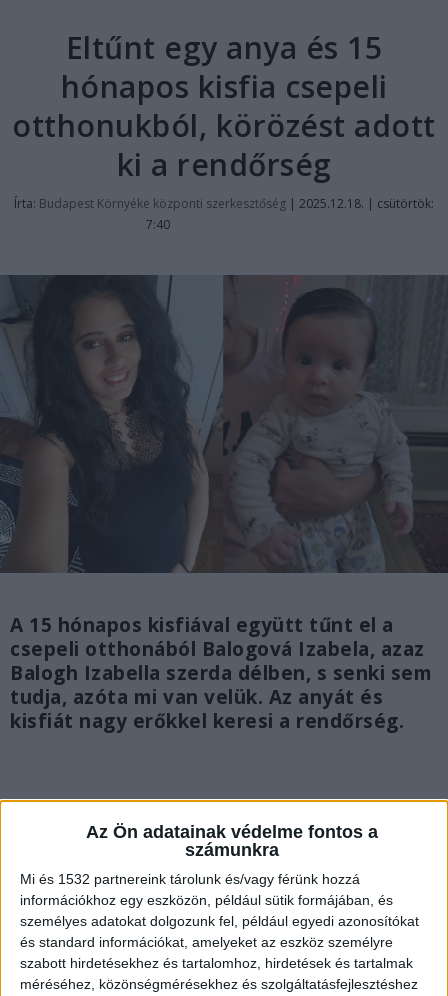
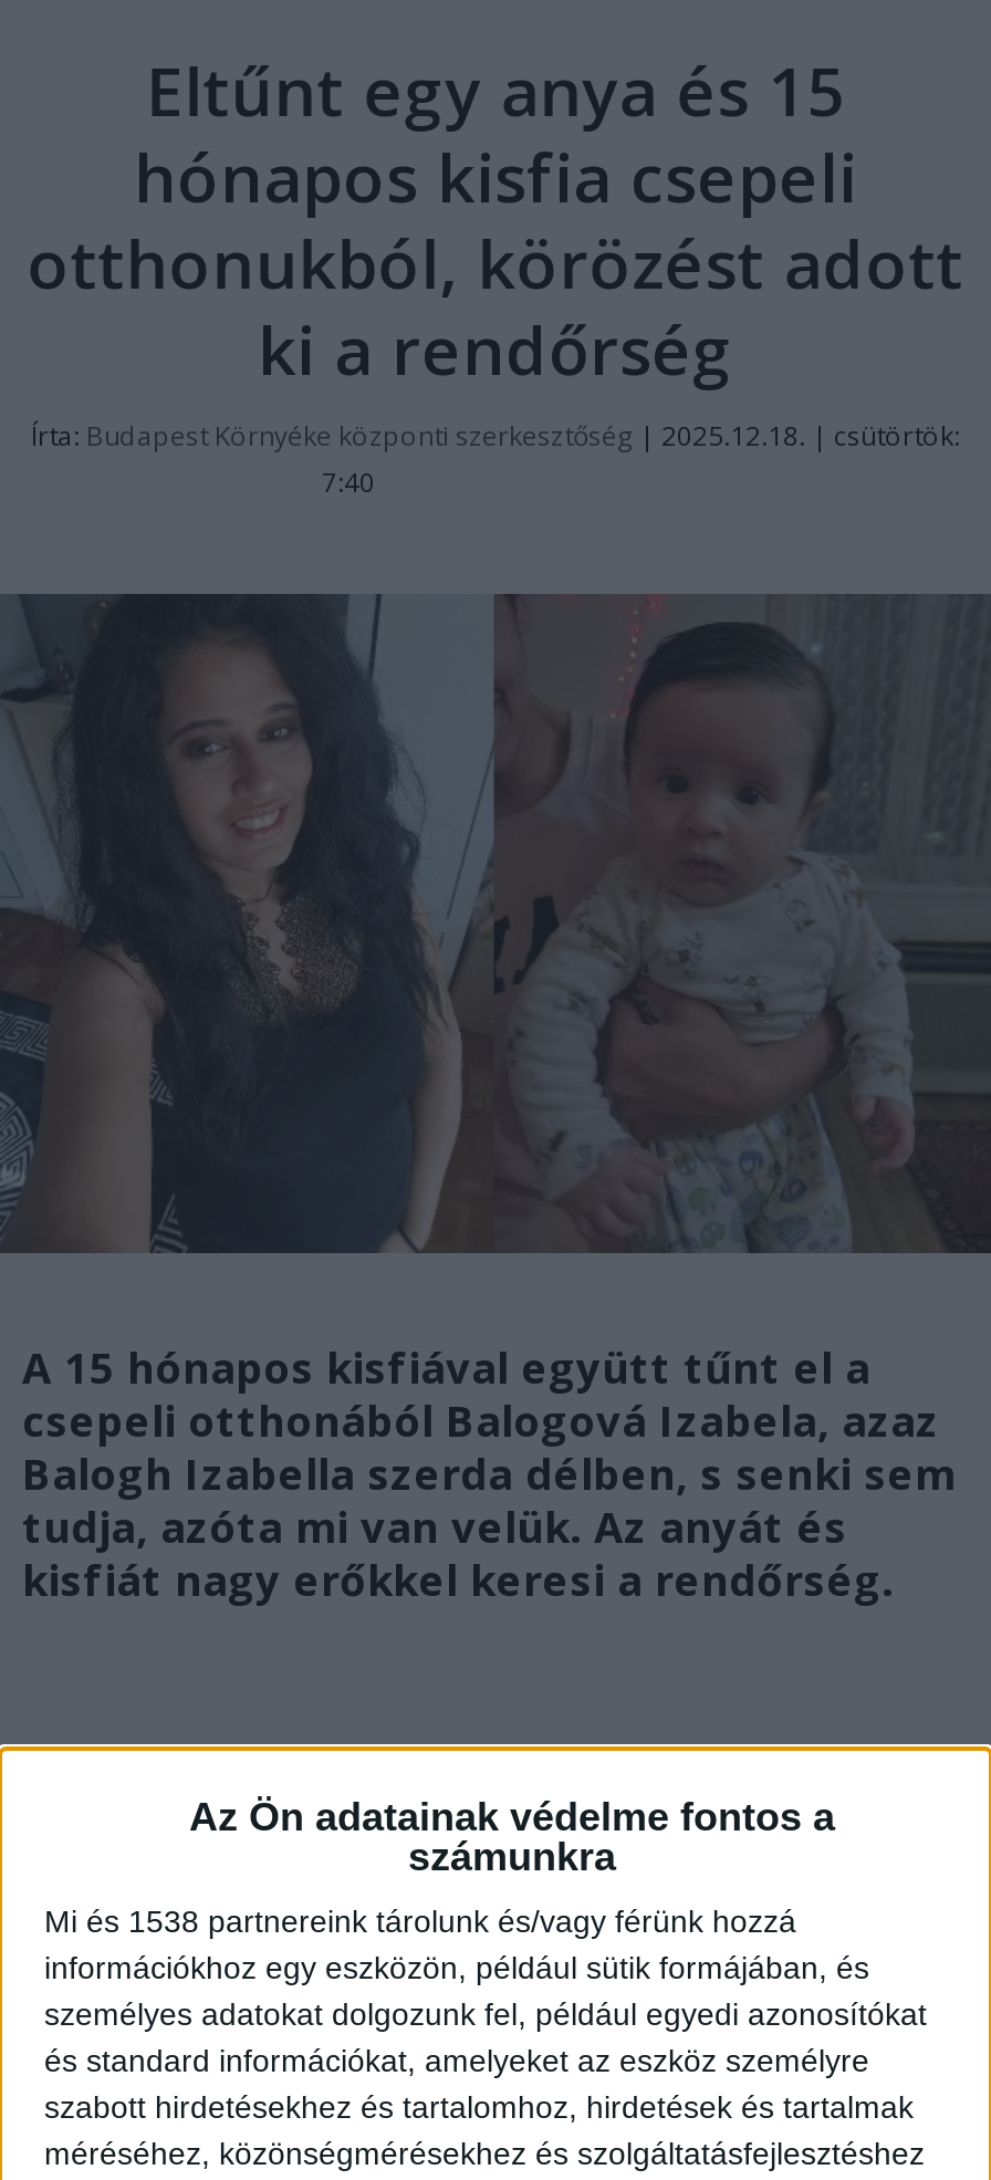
- Mi és 1532 partnereink tárolunk és/vagy férünk hozzá
+ Mi és 1538 partnereink tárolunk és/vagy férünk hozzá
